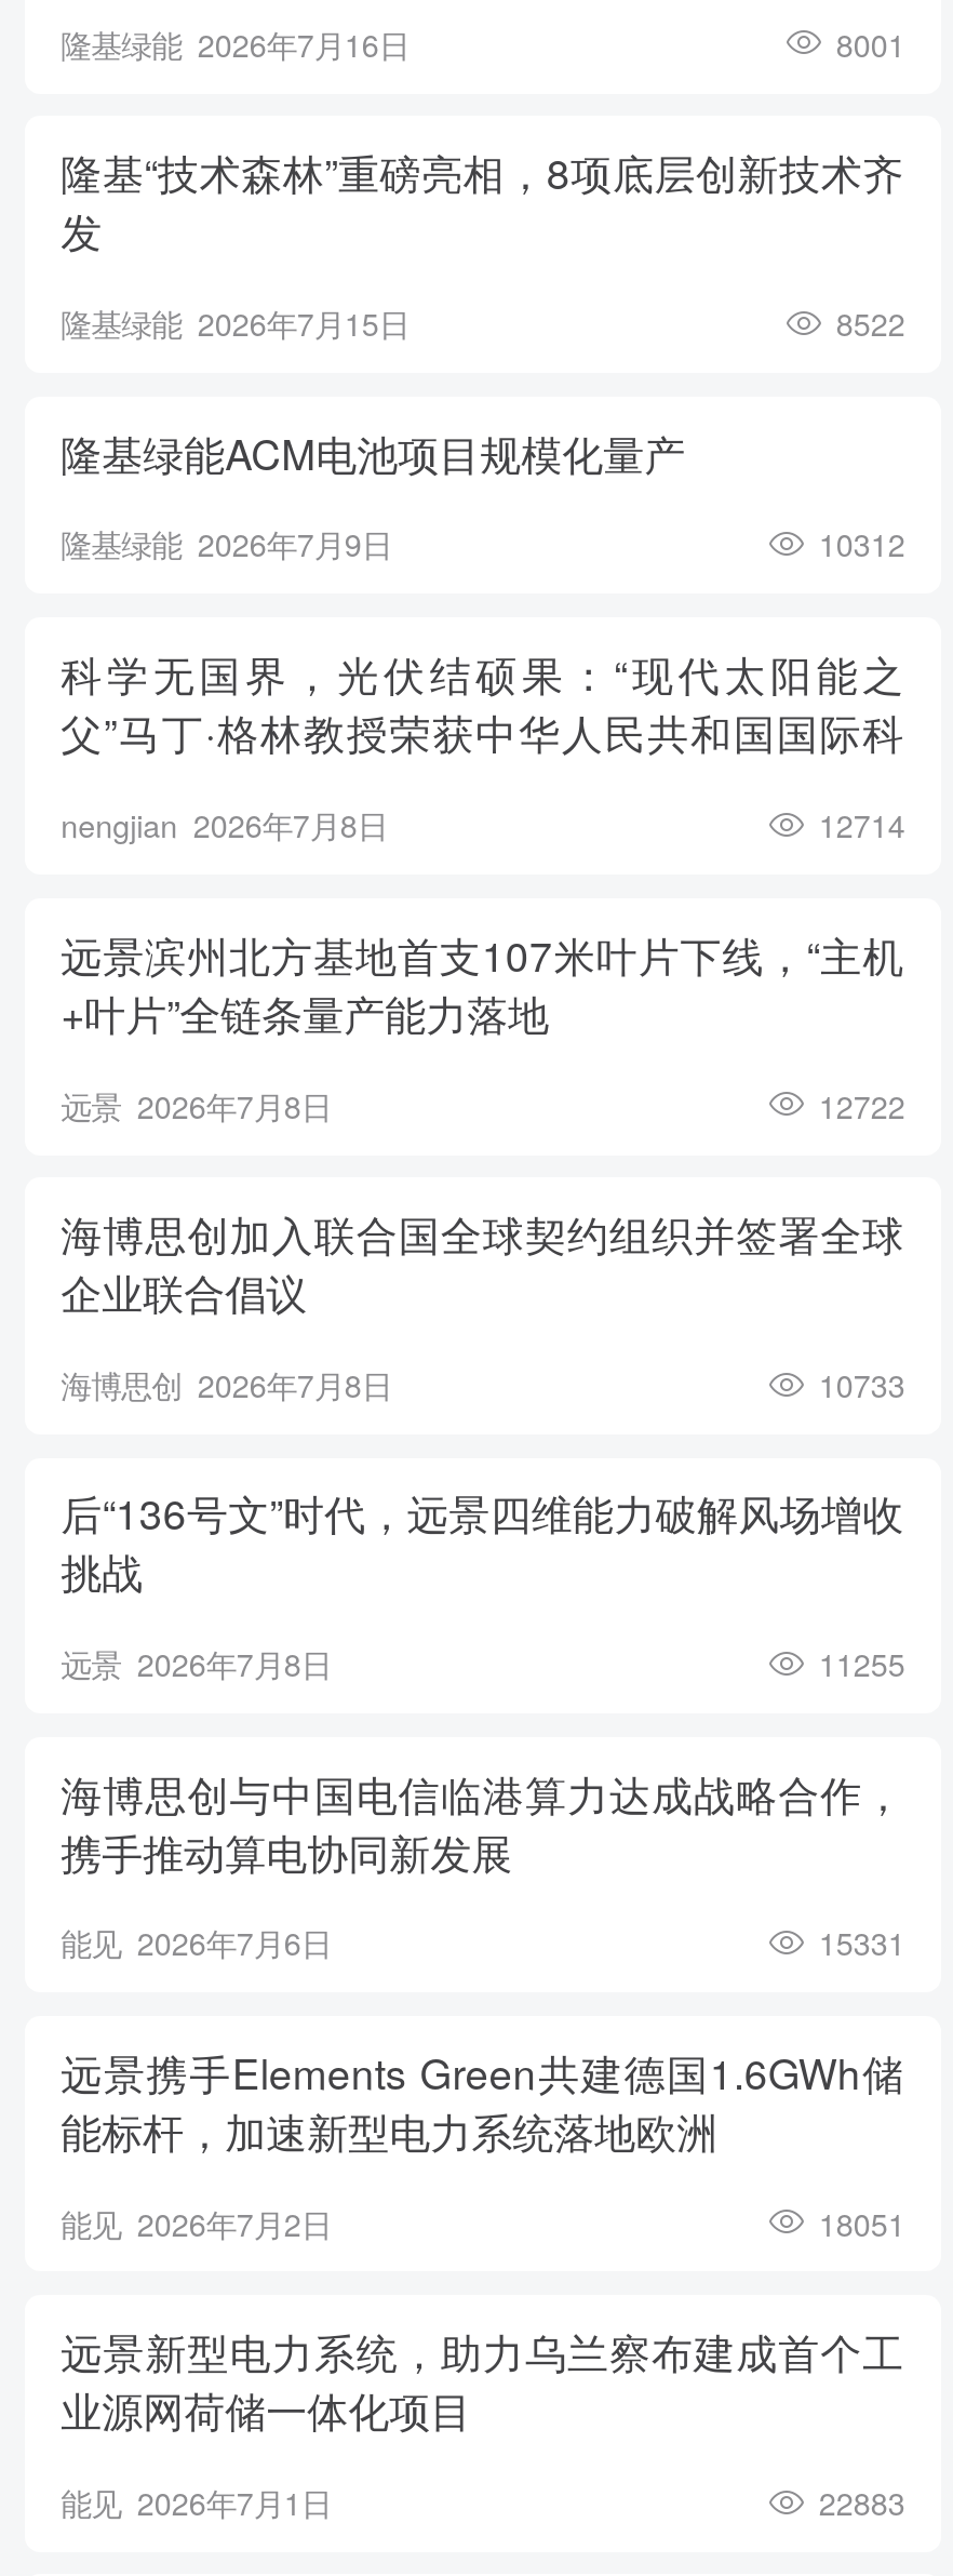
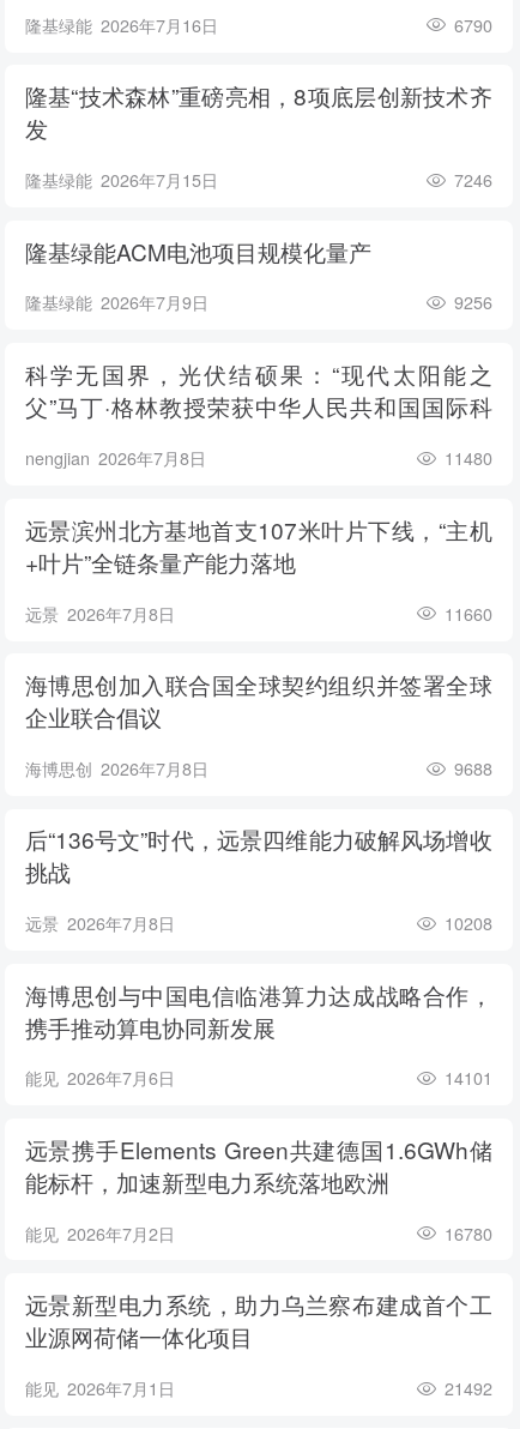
- 8001
+ 6790

- 8522
+ 7246

- 10312
+ 9256

- 12714
+ 11480

- 12722
+ 11660

- 10733
+ 9688

- 11255
+ 10208

- 15331
+ 14101

- 18051
+ 16780

- 22883
+ 21492
